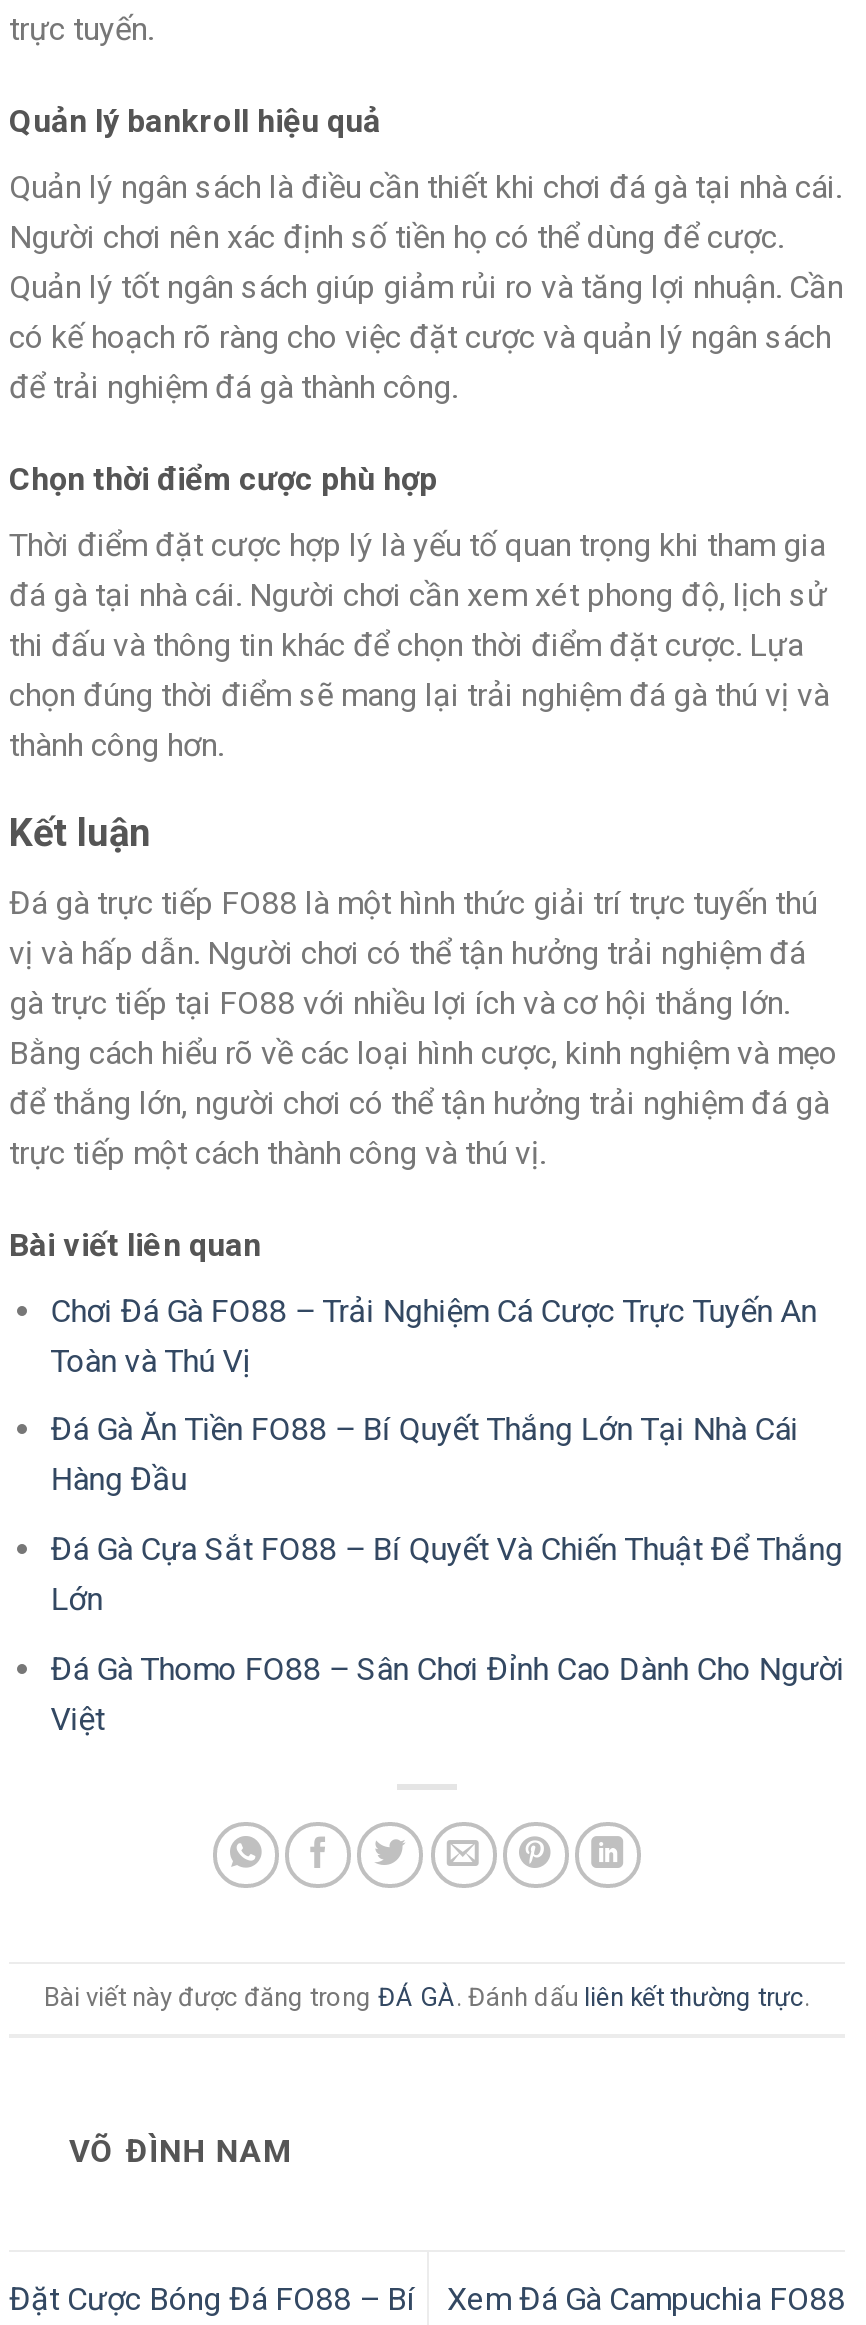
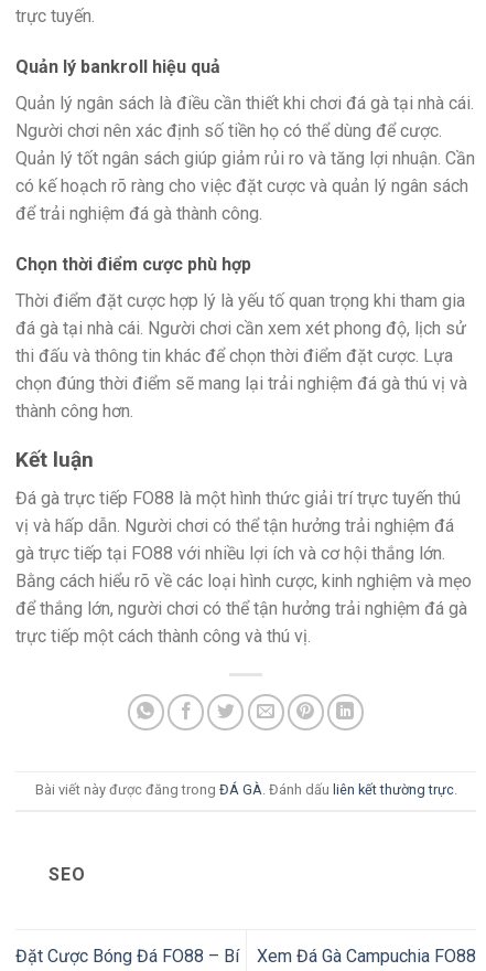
- Bài viết liên quan
- Chơi Đá Gà FO88 – Trải Nghiệm Cá Cược Trực Tuyến An
- Toàn và Thú Vị
- Đá Gà Ăn Tiền FO88 – Bí Quyết Thắng Lớn Tại Nhà Cái
- Hàng Đầu
- Đá Gà Cựa Sắt FO88 – Bí Quyết Và Chiến Thuật Để Thắng
- Lớn
- Đá Gà Thomo FO88 – Sân Chơi Đỉnh Cao Dành Cho Người
- Việt

- VÕ ĐÌNH NAM
+ SEO
